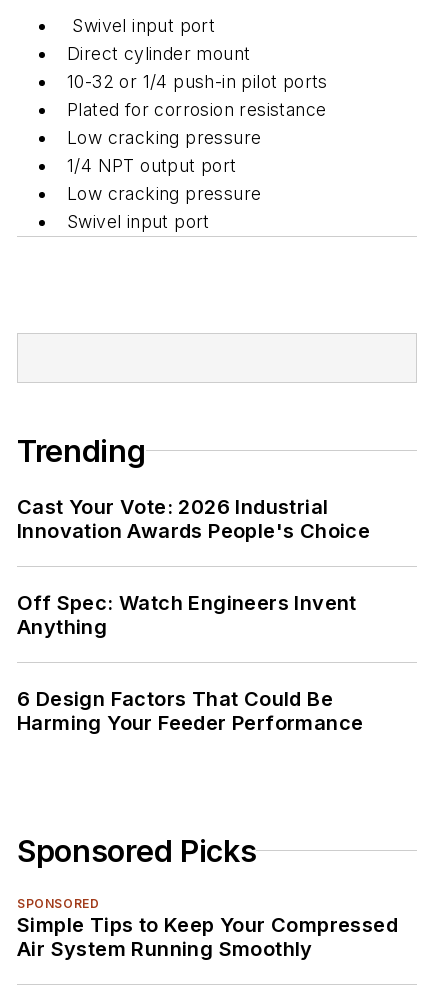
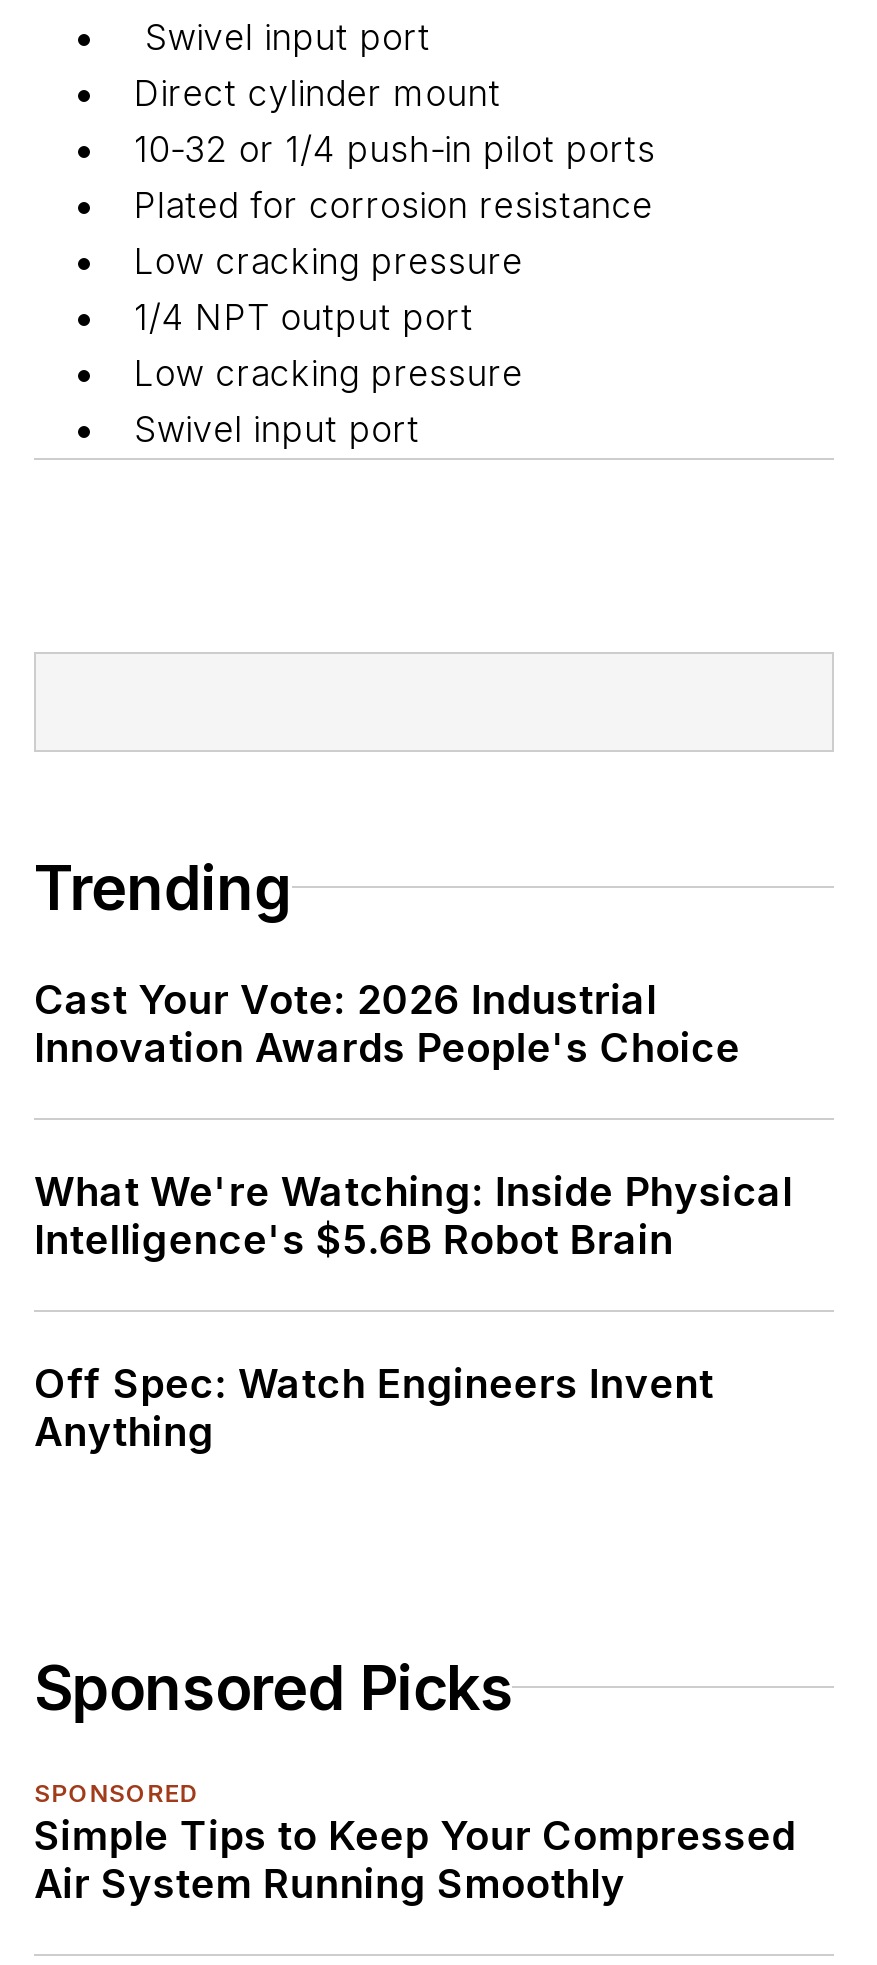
+ What We're Watching: Inside Physical
+ Intelligence's $5.6B Robot Brain

moved down: Off Spec: Watch Engineers Invent | Anything

- 6 Design Factors That Could Be
- Harming Your Feeder Performance
